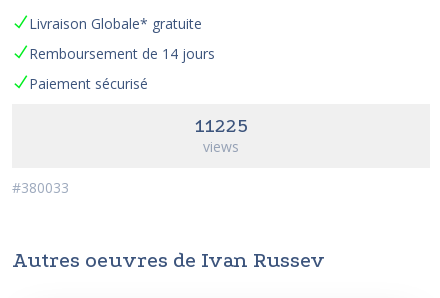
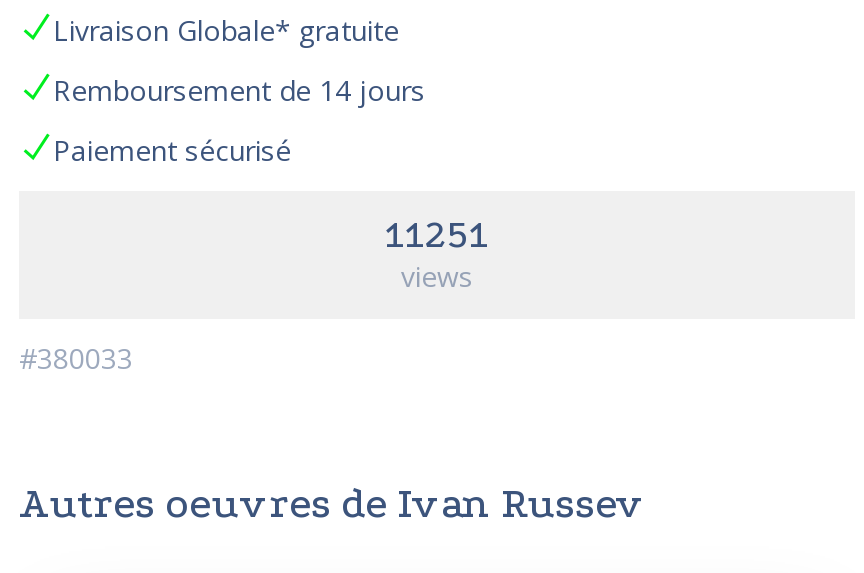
- 11225
+ 11251
